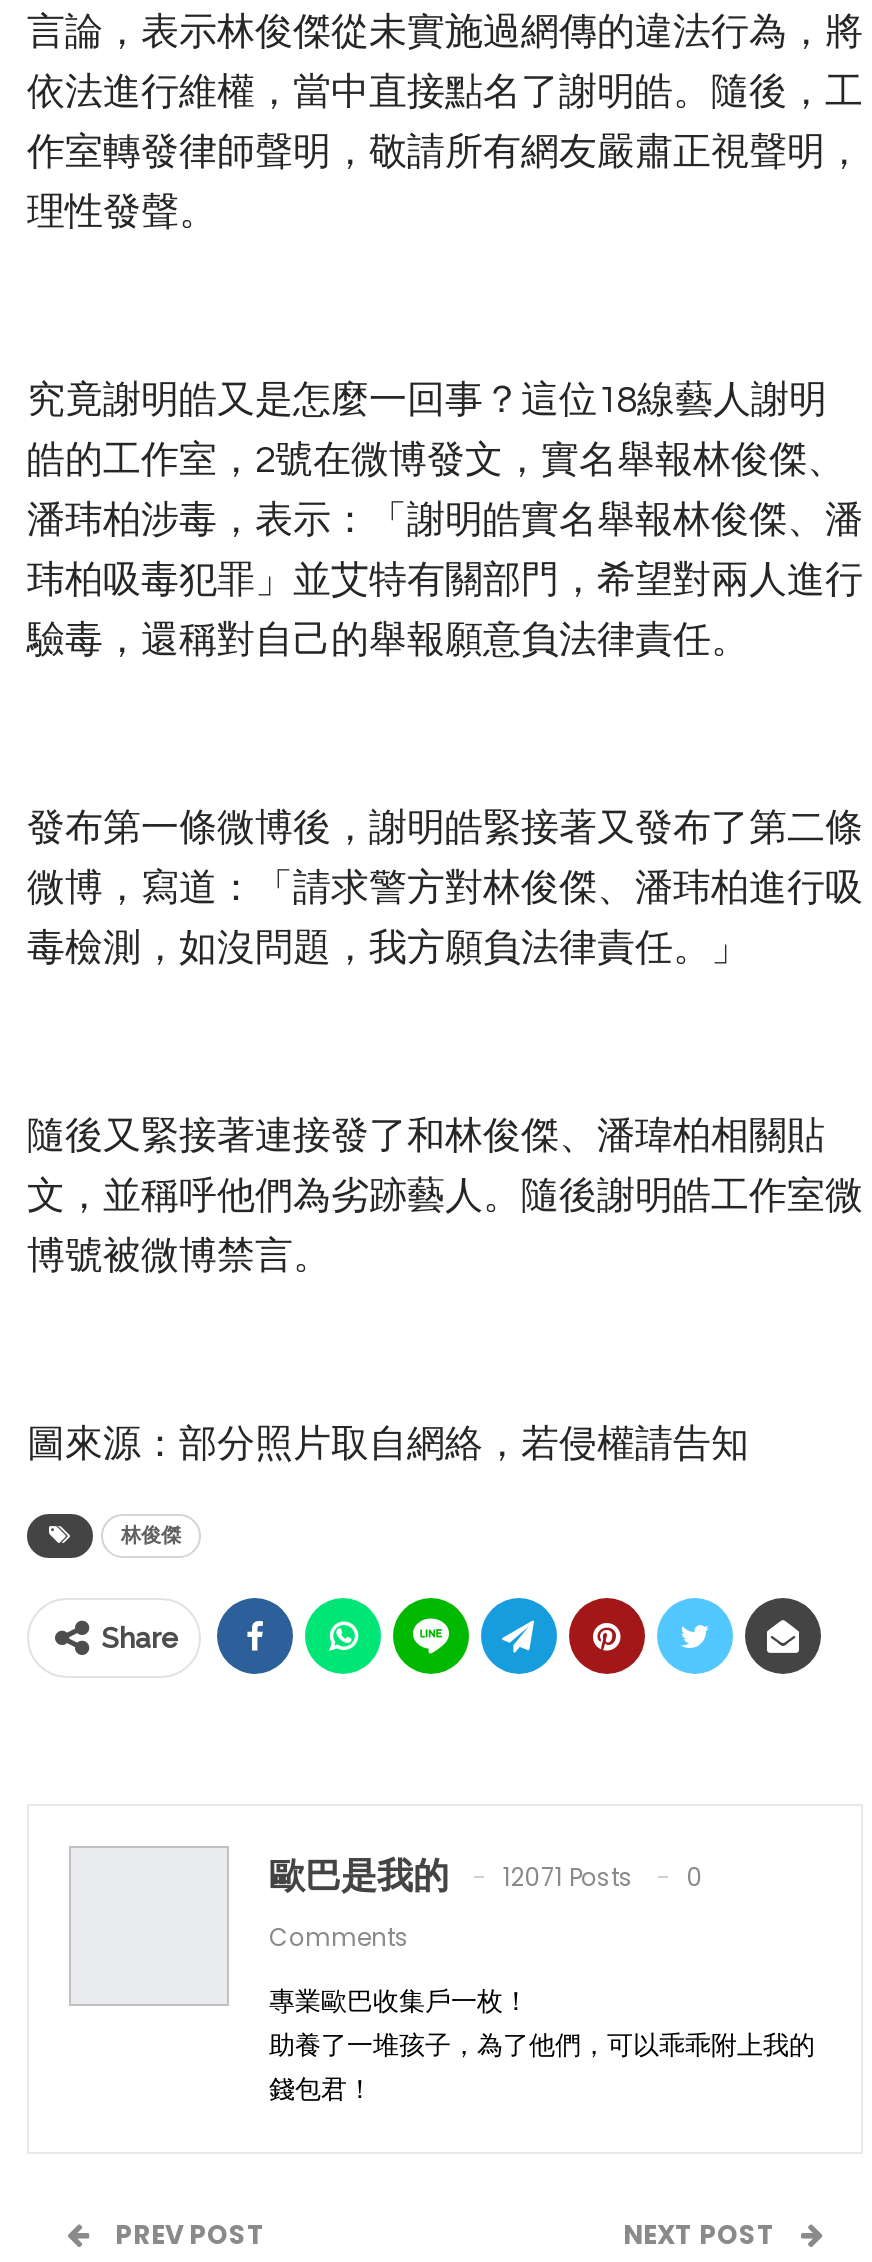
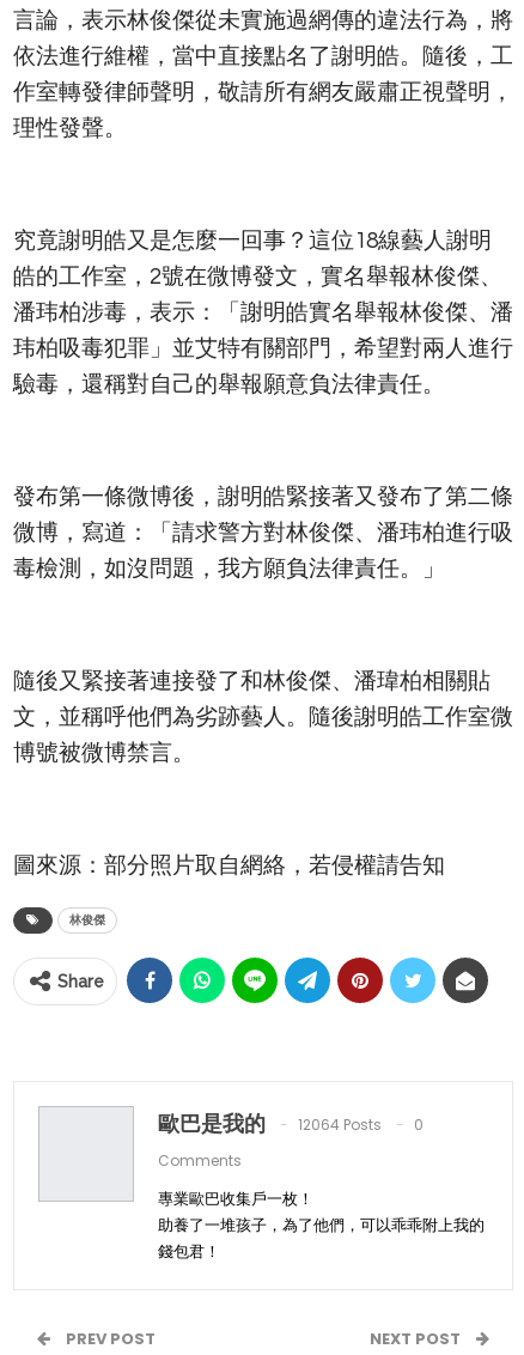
- 歐巴是我的 12071 Posts 0
+ 歐巴是我的 12064 Posts 0
